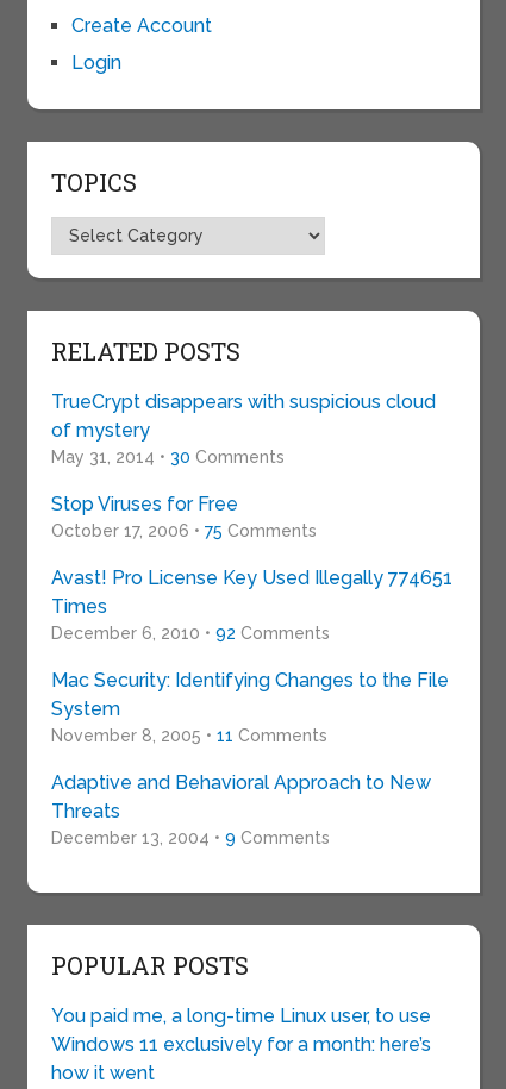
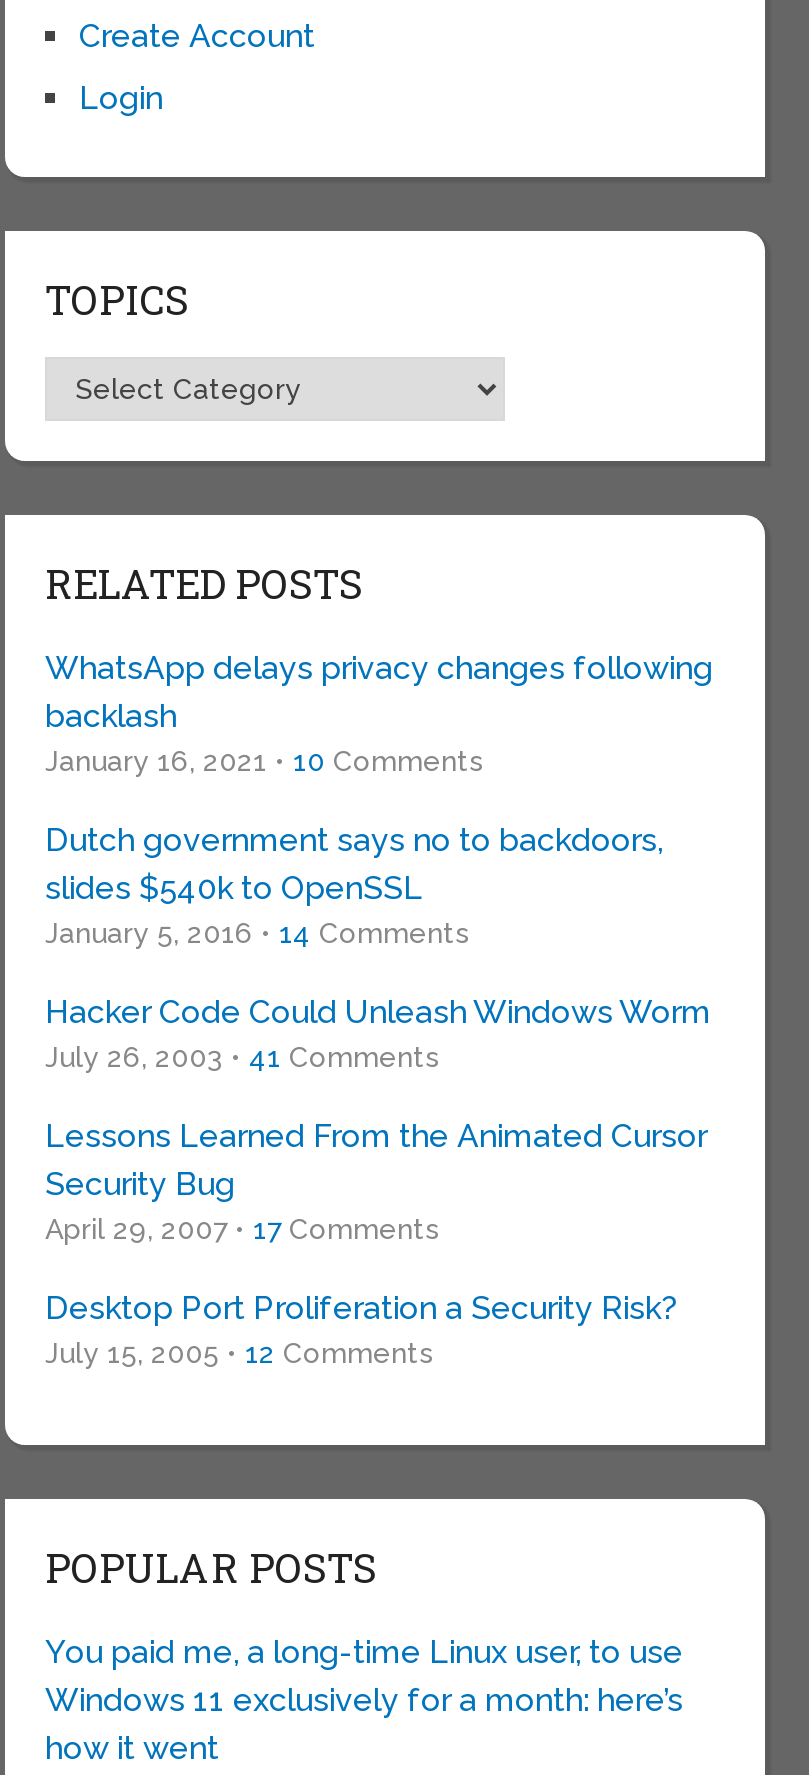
- TrueCrypt disappears with suspicious cloud
- of mystery
- May 31, 2014 • 30 Comments
+ WhatsApp delays privacy changes following
+ backlash
+ January 16, 2021 • 10 Comments

- Stop Viruses for Free
- October 17, 2006 • 75 Comments
+ Dutch government says no to backdoors,
+ slides $540k to OpenSSL
+ January 5, 2016 • 14 Comments

- Avast! Pro License Key Used Illegally 774651
- Times
- December 6, 2010 • 92 Comments
+ Hacker Code Could Unleash Windows Worm
+ July 26, 2003 • 41 Comments

- Mac Security: Identifying Changes to the File
- System
- November 8, 2005 • 11 Comments
+ Lessons Learned From the Animated Cursor
+ Security Bug
+ April 29, 2007 • 17 Comments

- Adaptive and Behavioral Approach to New
- Threats
- December 13, 2004 • 9 Comments
+ Desktop Port Proliferation a Security Risk?
+ July 15, 2005 • 12 Comments
